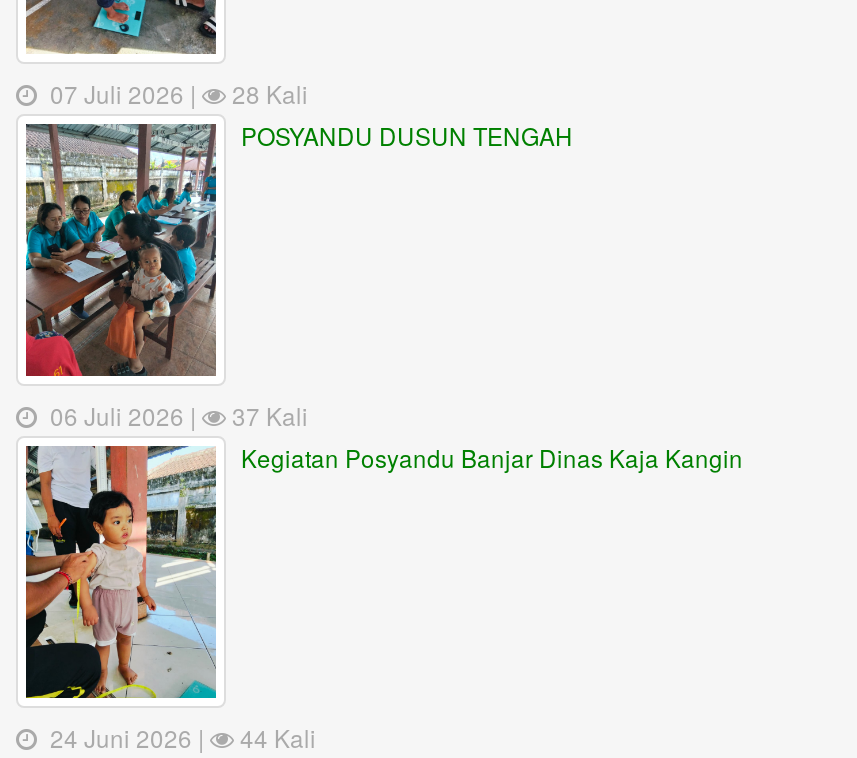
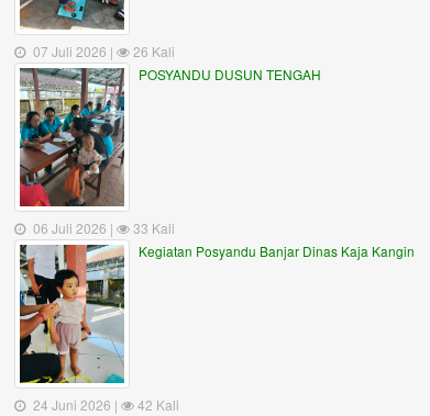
- 28 Kali
+ 26 Kali

- 37 Kali
+ 33 Kali

- 44 Kali
+ 42 Kali
